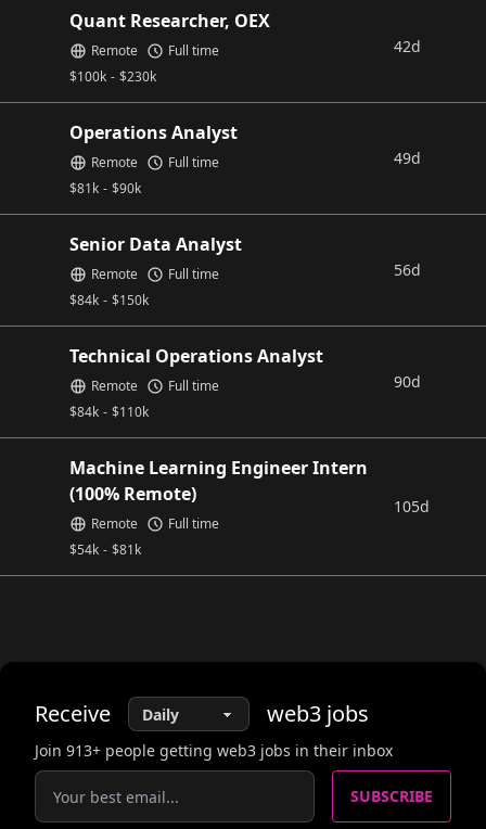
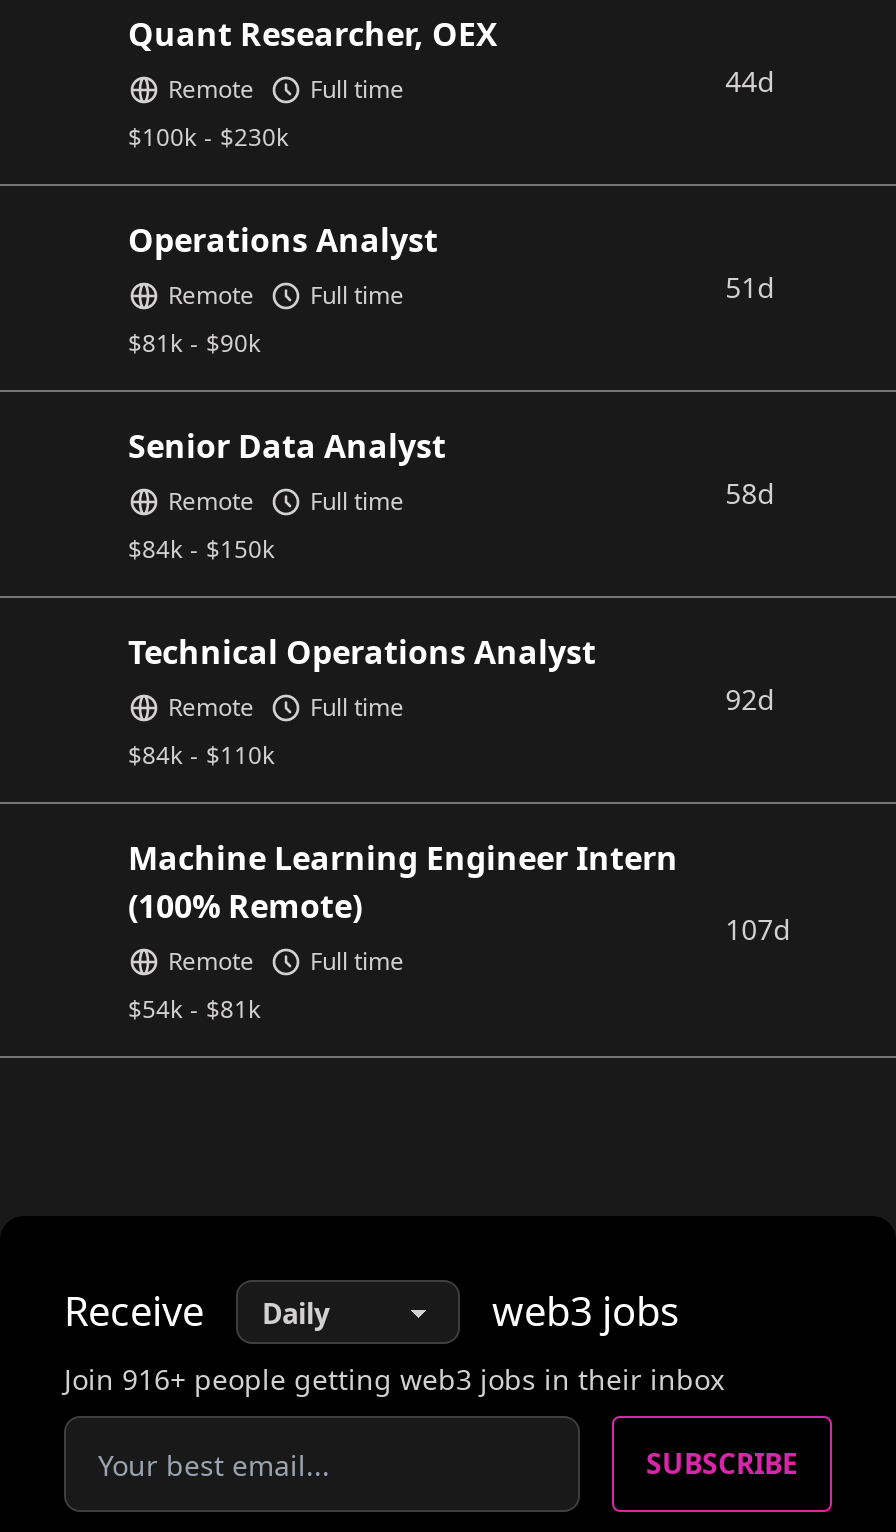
- 42d
+ 44d

- 49d
+ 51d

- 56d
+ 58d

- 90d
+ 92d

- 105d
+ 107d

- Join 913+ people getting web3 jobs in their inbox
+ Join 916+ people getting web3 jobs in their inbox
